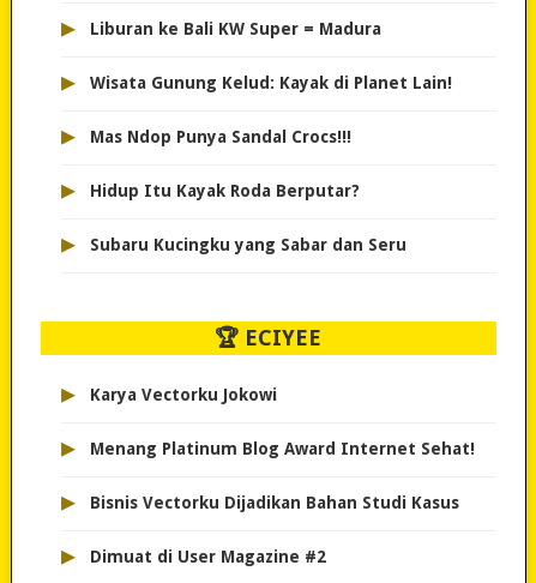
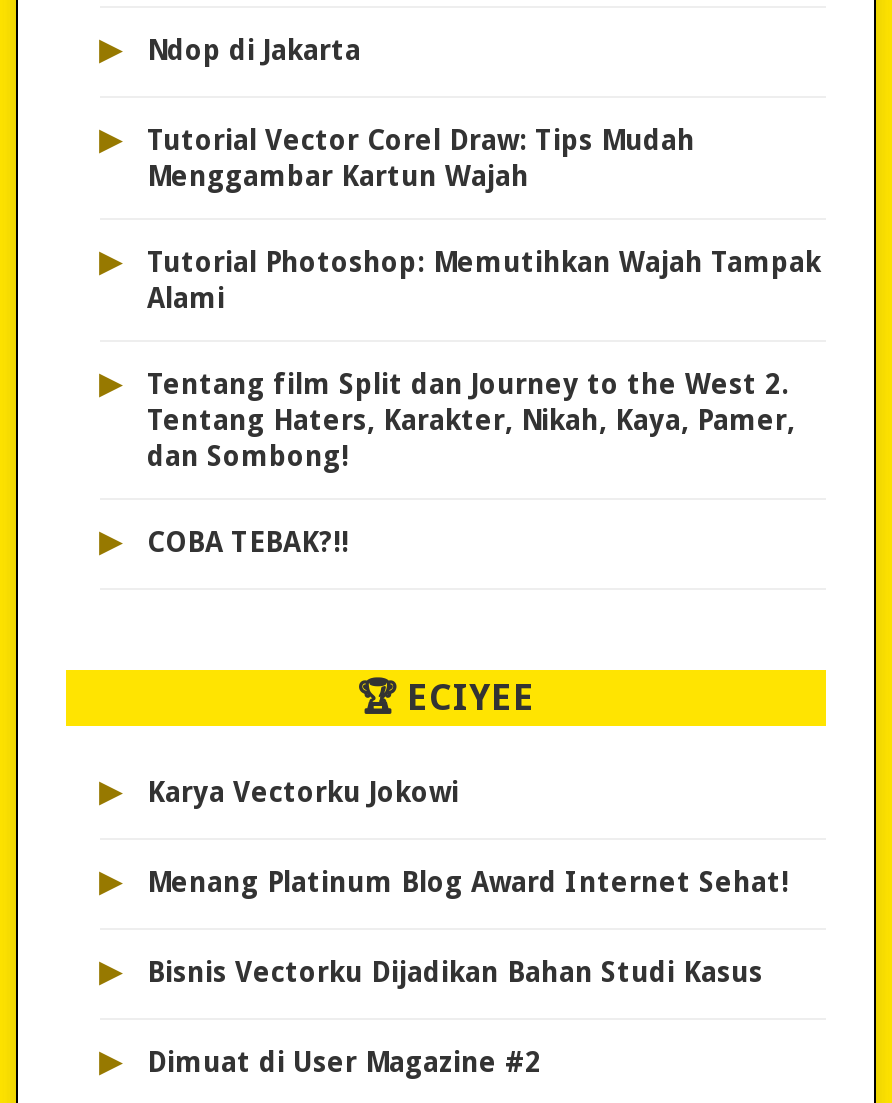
- Liburan ke Bali KW Super = Madura
+ Ndop di Jakarta

- Wisata Gunung Kelud: Kayak di Planet Lain!
+ Tutorial Vector Corel Draw: Tips Mudah
+ Menggambar Kartun Wajah

- Mas Ndop Punya Sandal Crocs!!!
+ Tutorial Photoshop: Memutihkan Wajah Tampak
+ Alami

- Hidup Itu Kayak Roda Berputar?
+ Tentang film Split dan Journey to the West 2.
+ Tentang Haters, Karakter, Nikah, Kaya, Pamer,
+ dan Sombong!

- Subaru Kucingku yang Sabar dan Seru
+ COBA TEBAK?!!
